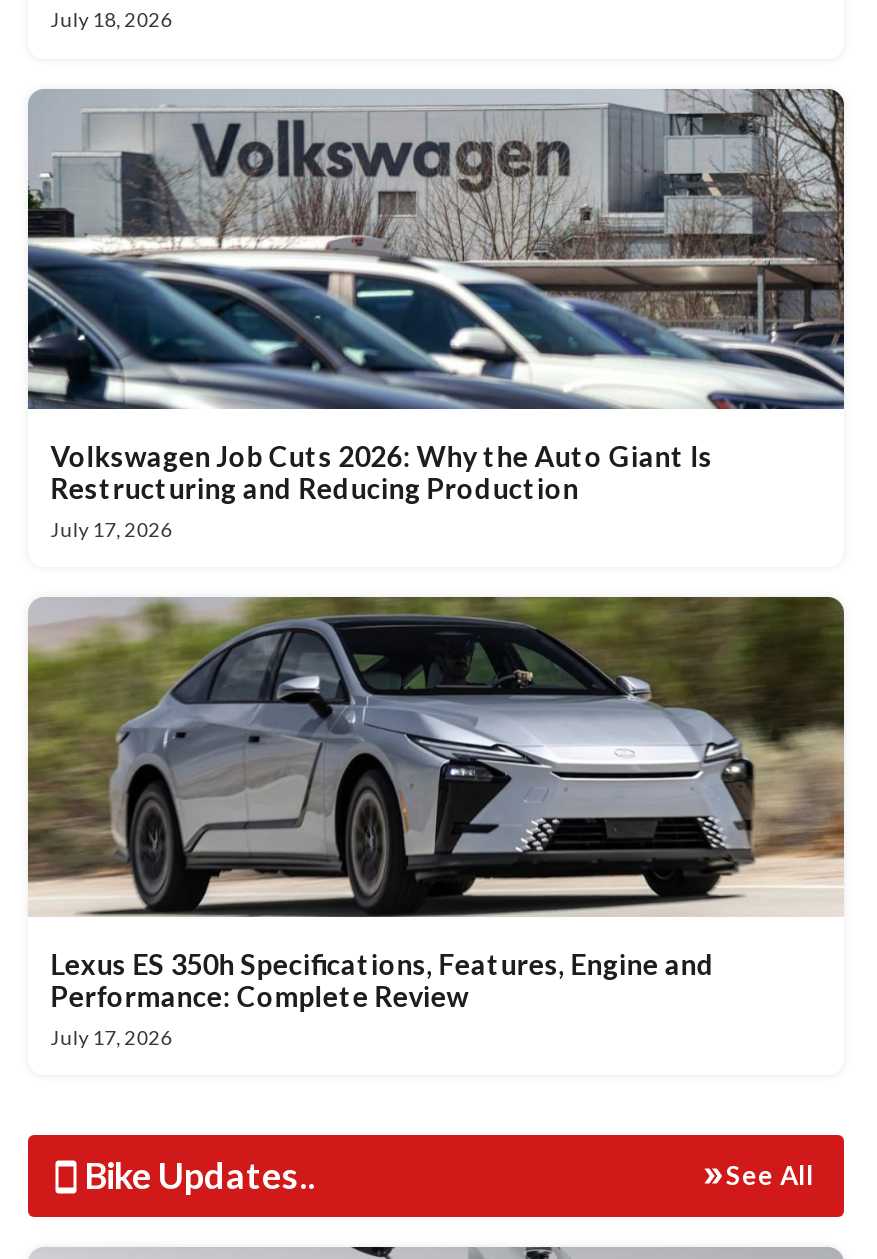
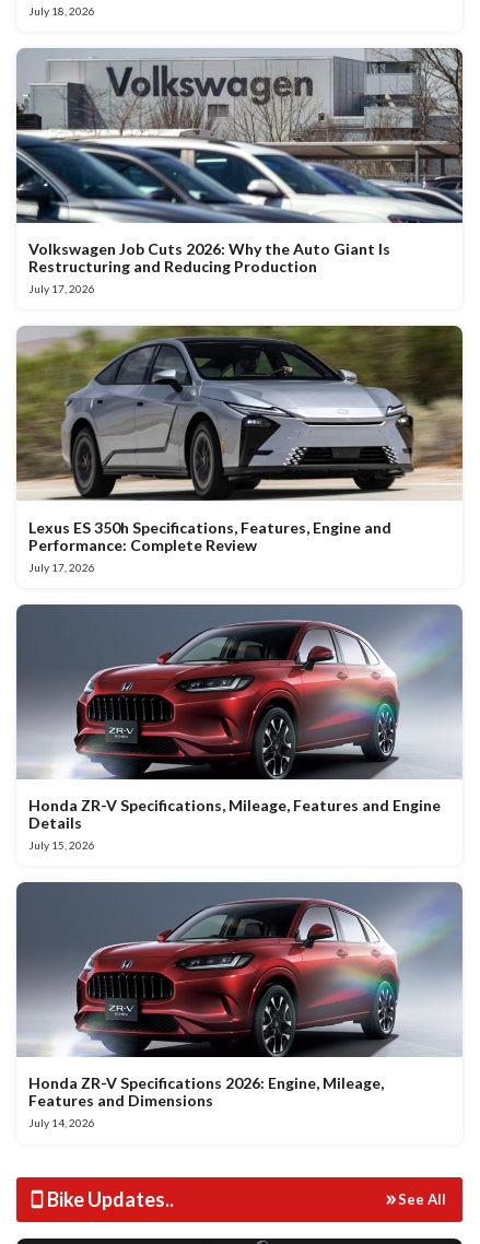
+ [image]
+ Honda ZR-V Specifications, Mileage, Features and Engine
+ Details
+ July 15, 2026

+ [image]
+ Honda ZR-V Specifications 2026: Engine, Mileage,
+ Features and Dimensions
+ July 14, 2026
